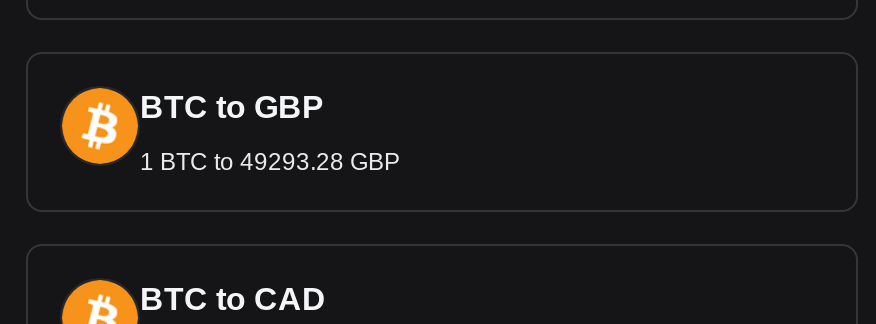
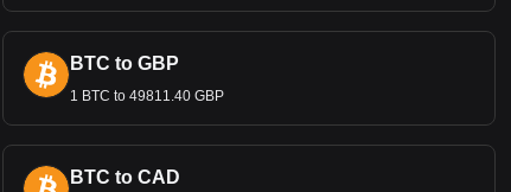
- 1 BTC to 49293.28 GBP
+ 1 BTC to 49811.40 GBP
